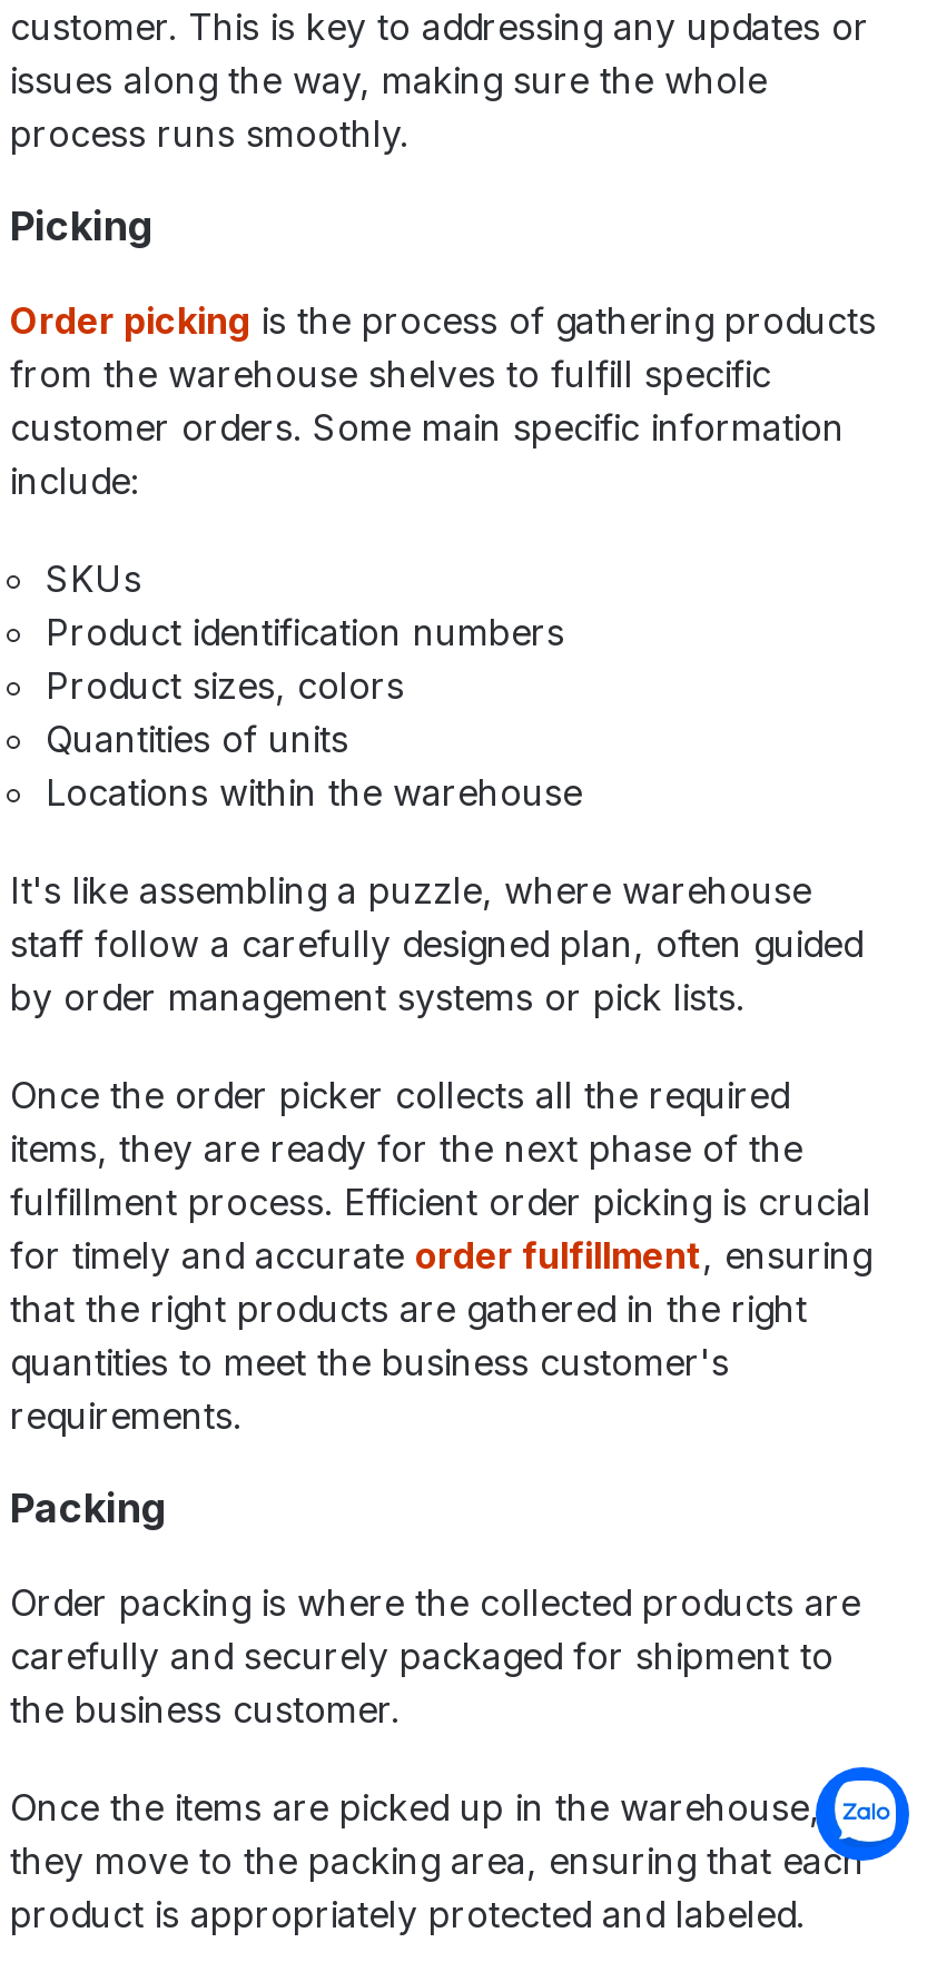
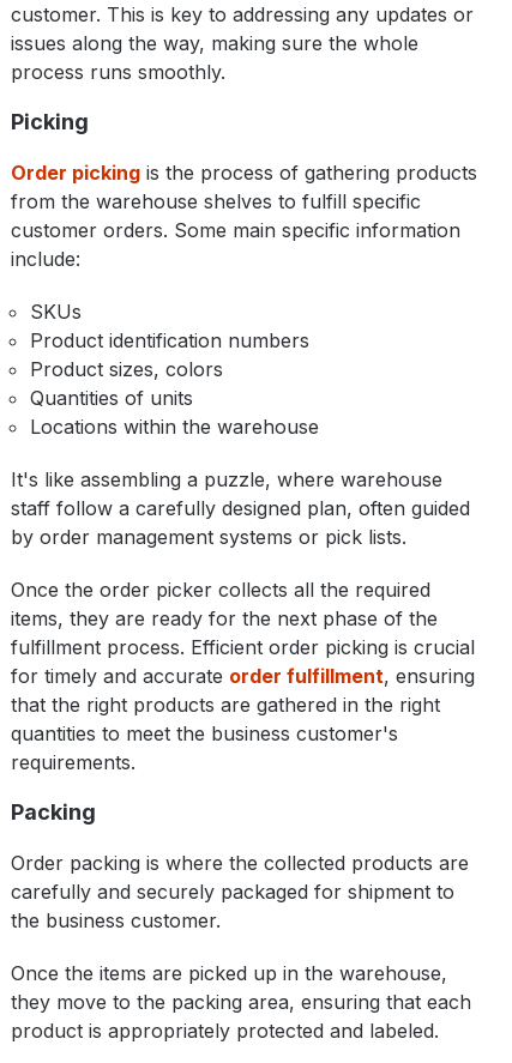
- [image]
